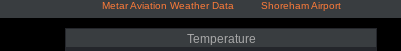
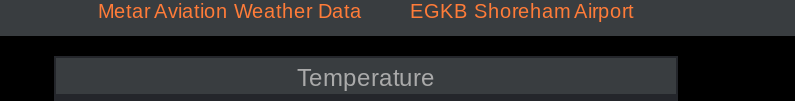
- Metar Aviation Weather Data Shoreham Airport
+ Metar Aviation Weather Data EGKB Shoreham Airport
